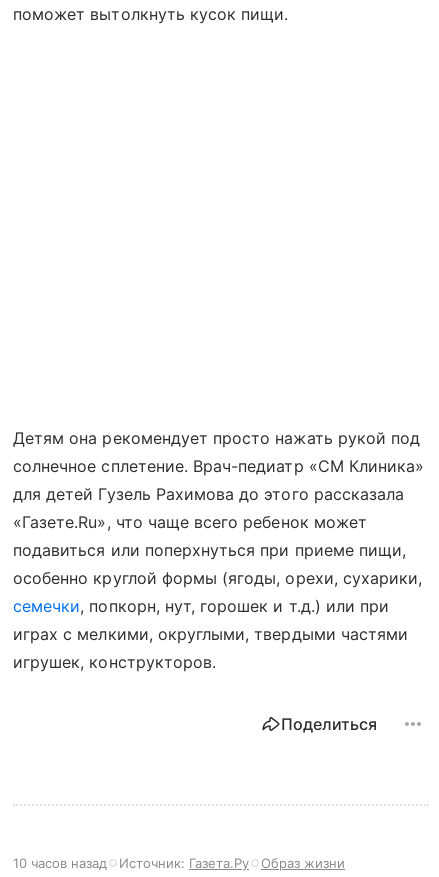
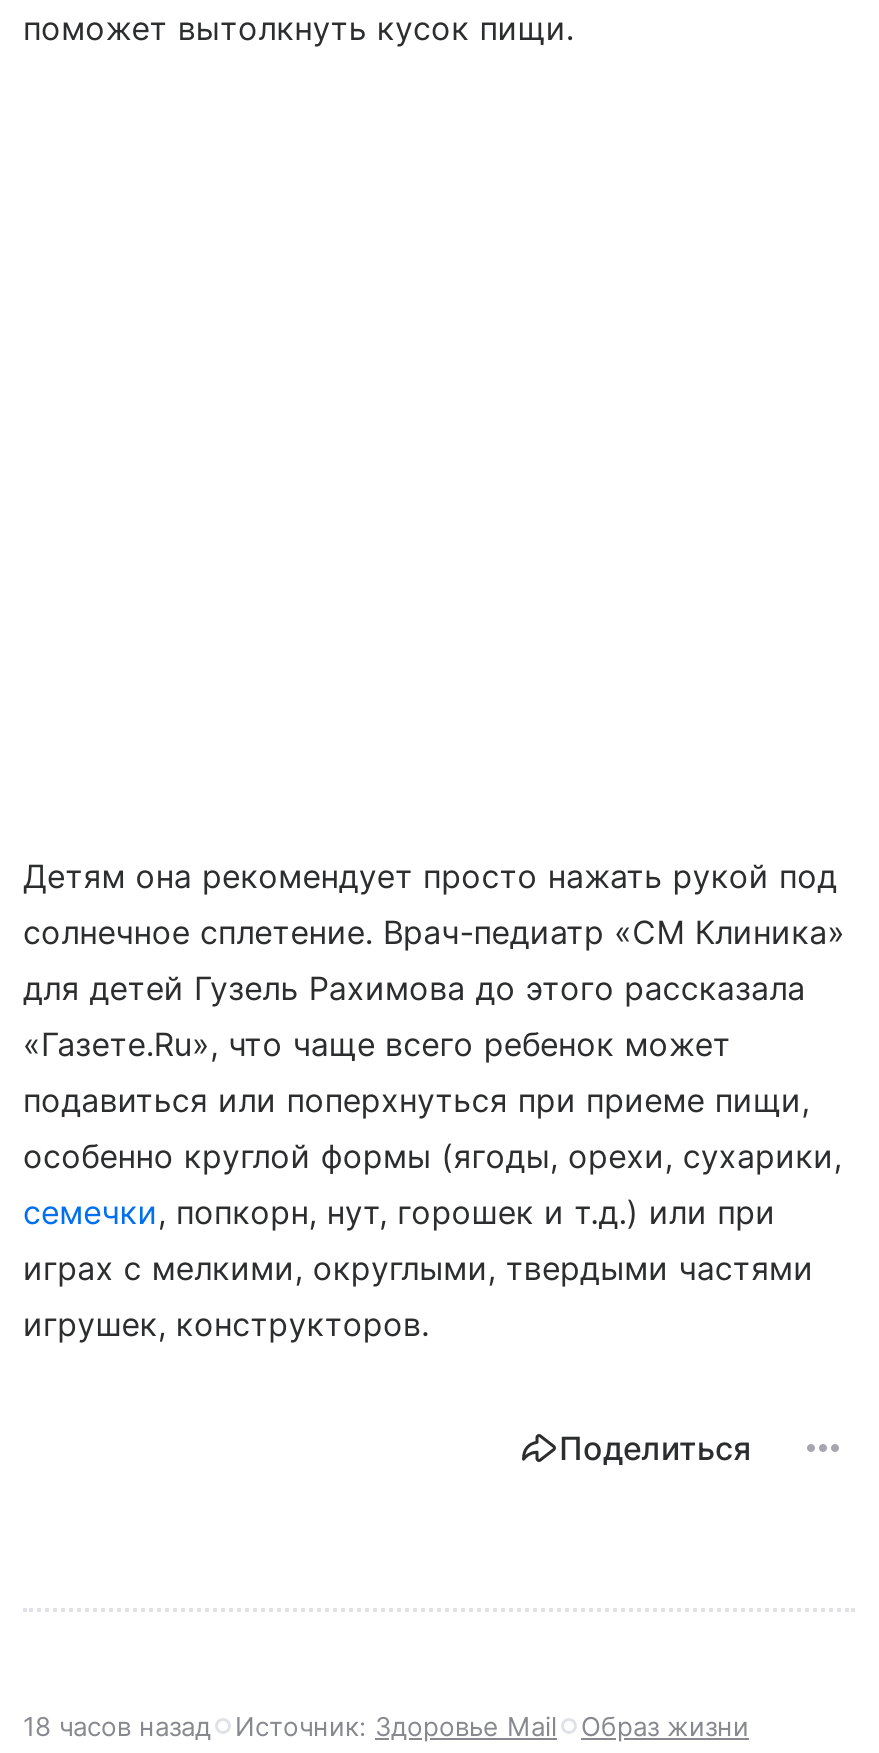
- 10 часов назад
- Источник: Газета.Ру
+ 18 часов назад
+ Источник: Здоровье Mail
